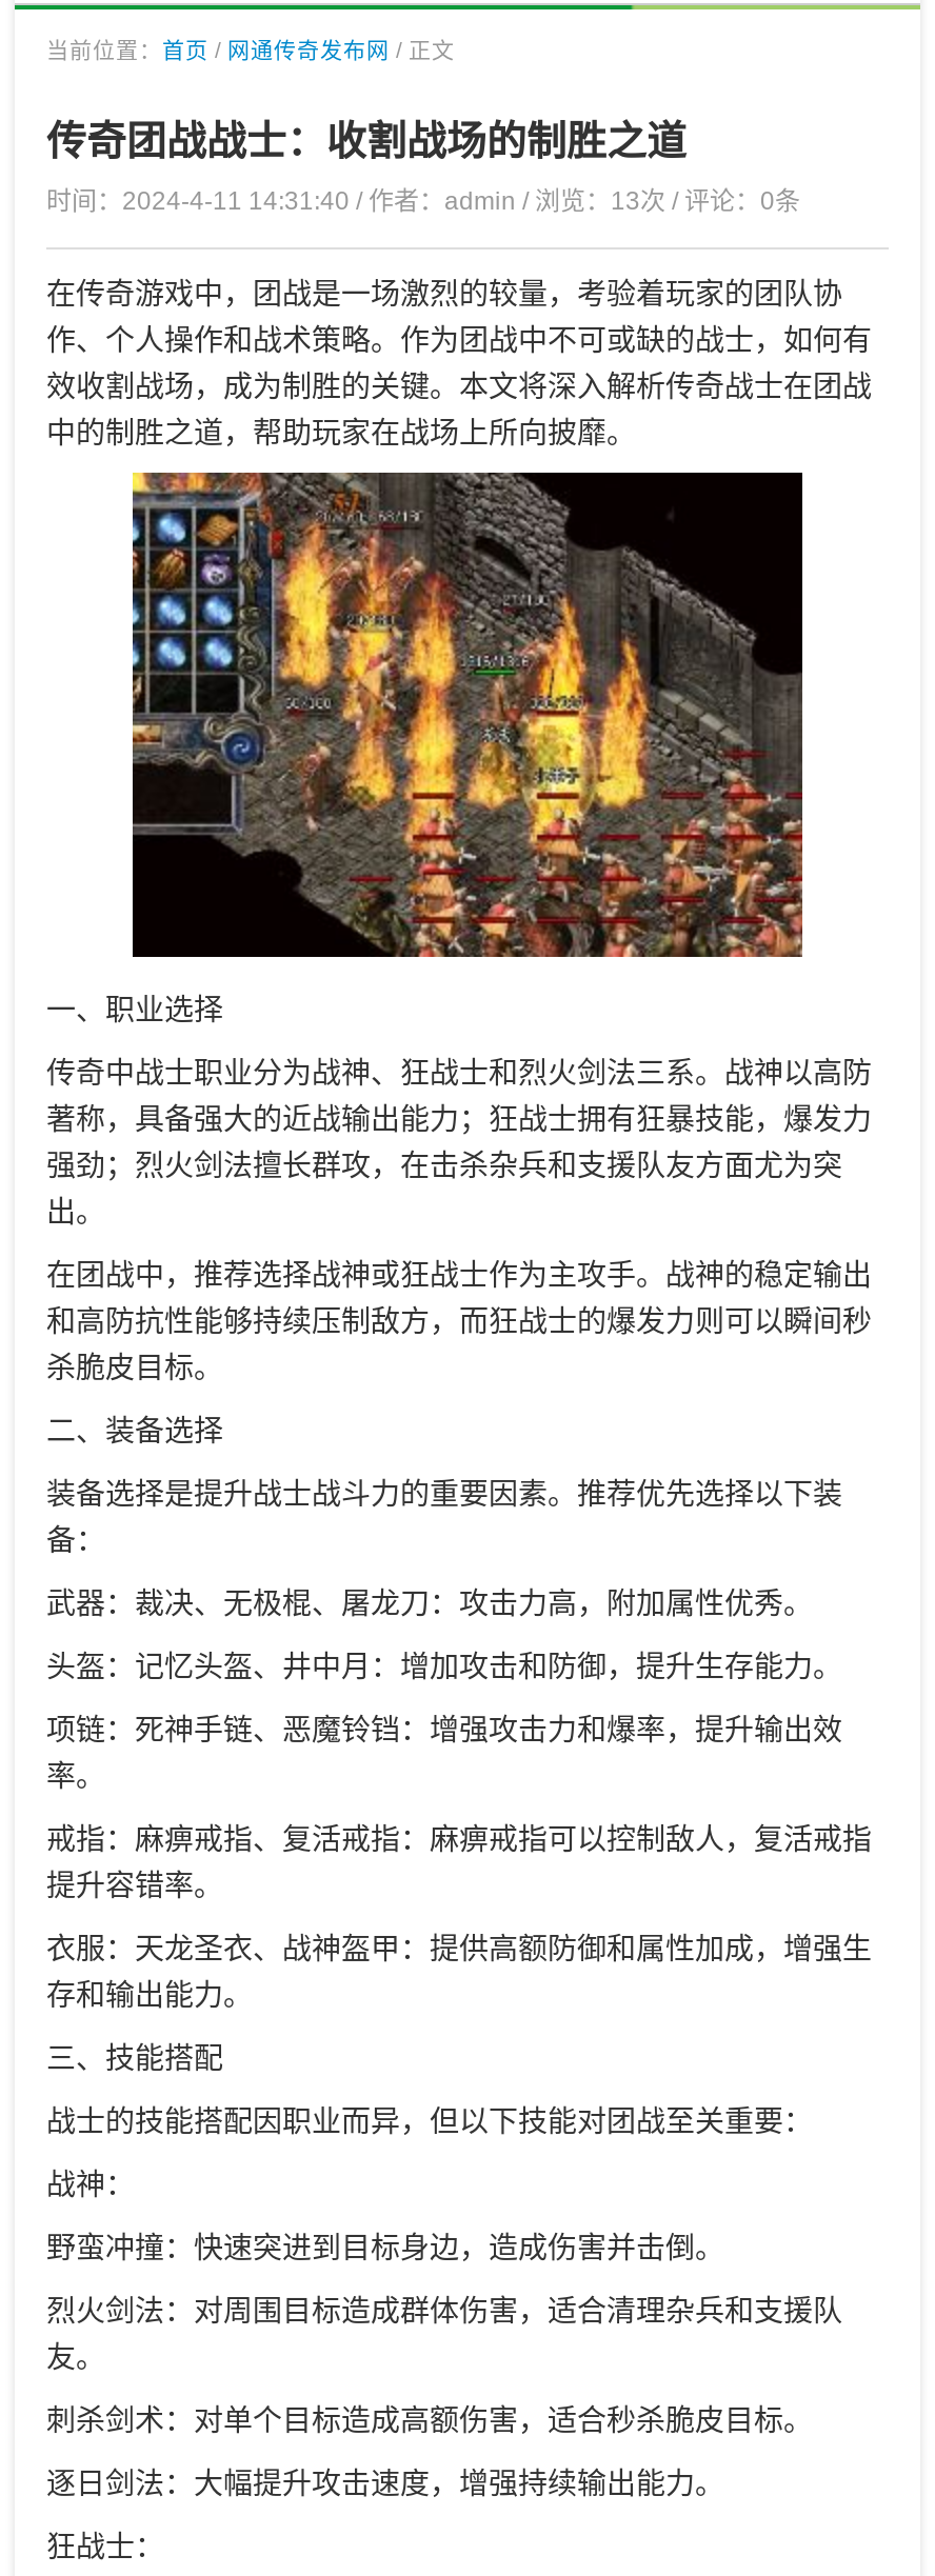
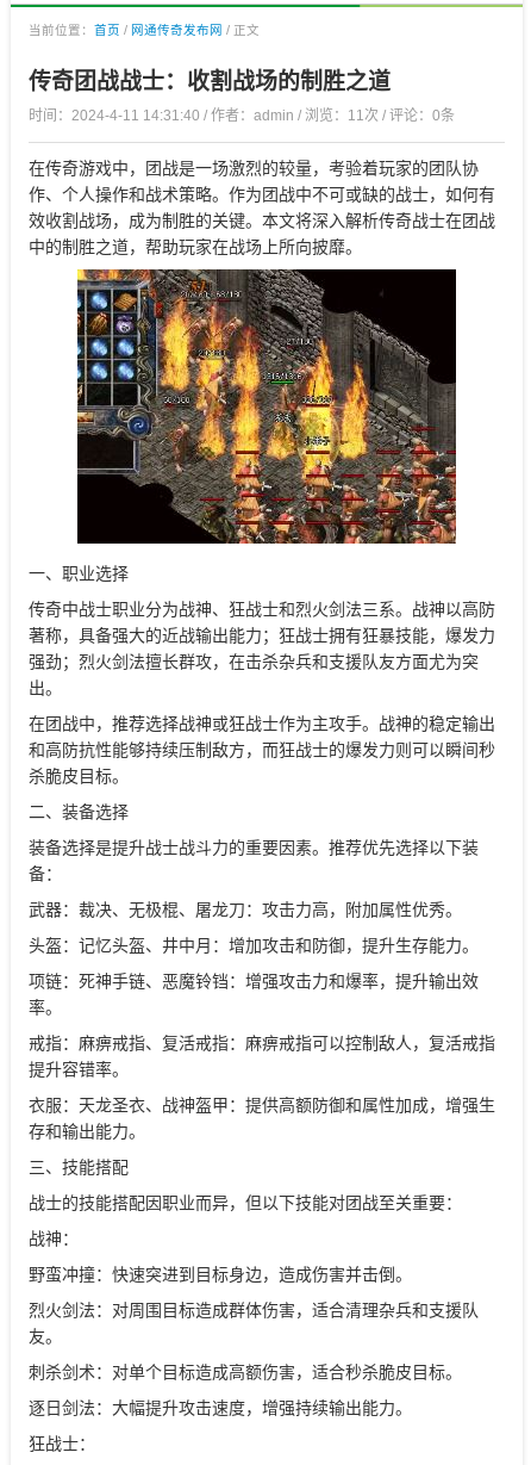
- 时间：2024-4-11 14:31:40 / 作者：admin / 浏览：13次 / 评论：0条
+ 时间：2024-4-11 14:31:40 / 作者：admin / 浏览：11次 / 评论：0条
